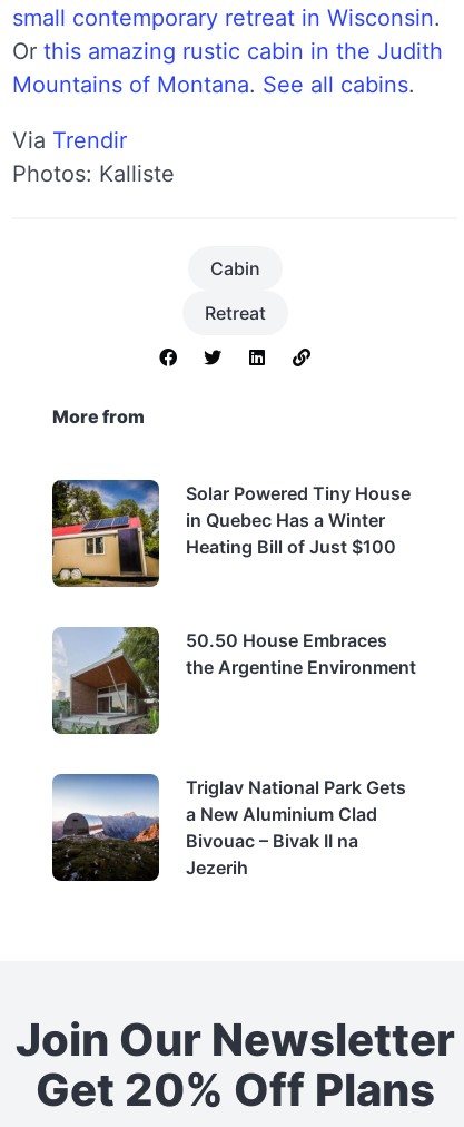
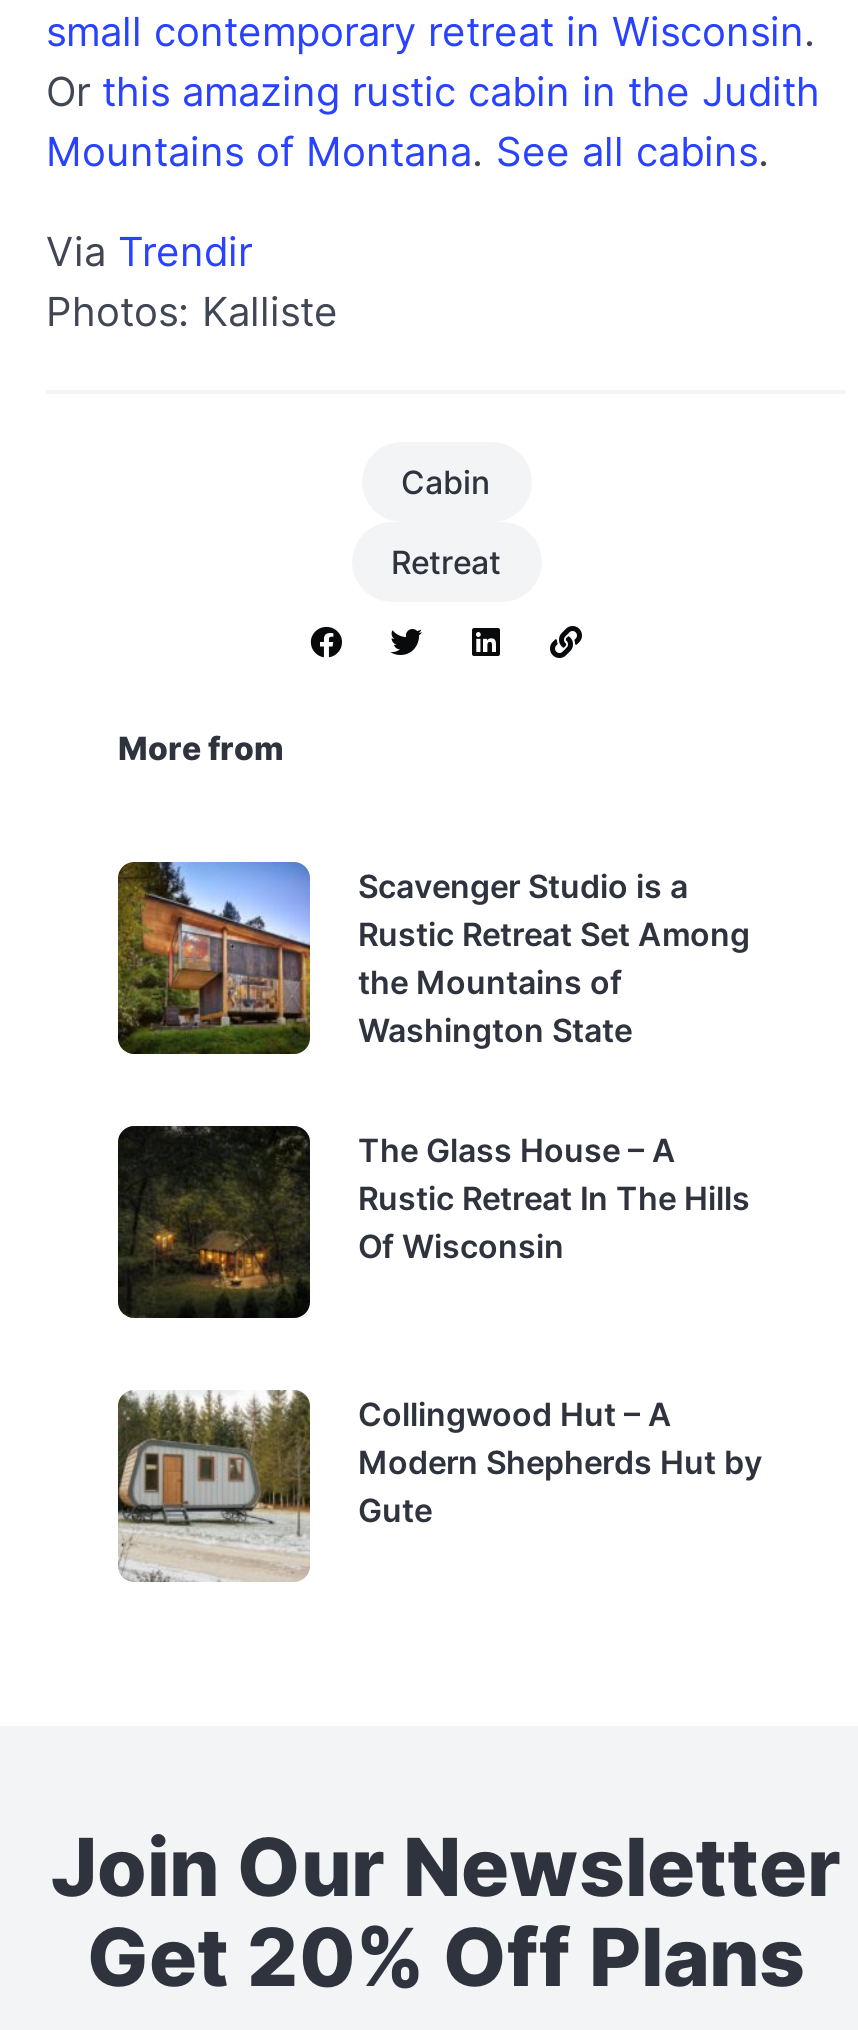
- [image]
- Solar Powered Tiny House
- in Quebec Has a Winter
- Heating Bill of Just $100
+ [image]
+ Scavenger Studio is a
+ Rustic Retreat Set Among
+ the Mountains of
+ Washington State

- [image]
- 50.50 House Embraces
- the Argentine Environment
+ [image]
+ The Glass House – A
+ Rustic Retreat In The Hills
+ Of Wisconsin

- [image]
- Triglav National Park Gets
- a New Aluminium Clad
- Bivouac – Bivak II na
- Jezerih
+ [image]
+ Collingwood Hut – A
+ Modern Shepherds Hut by
+ Gute
